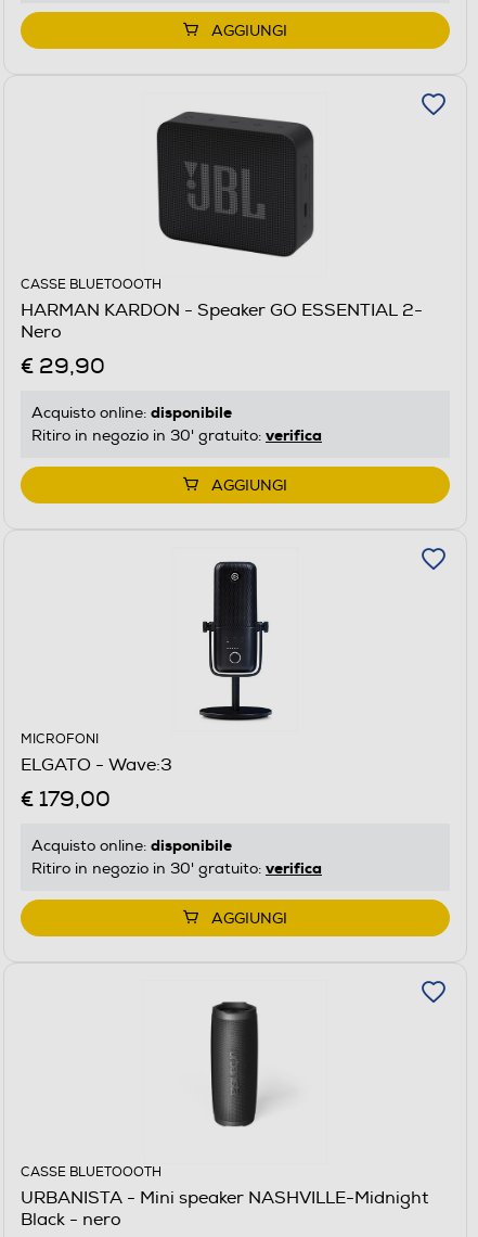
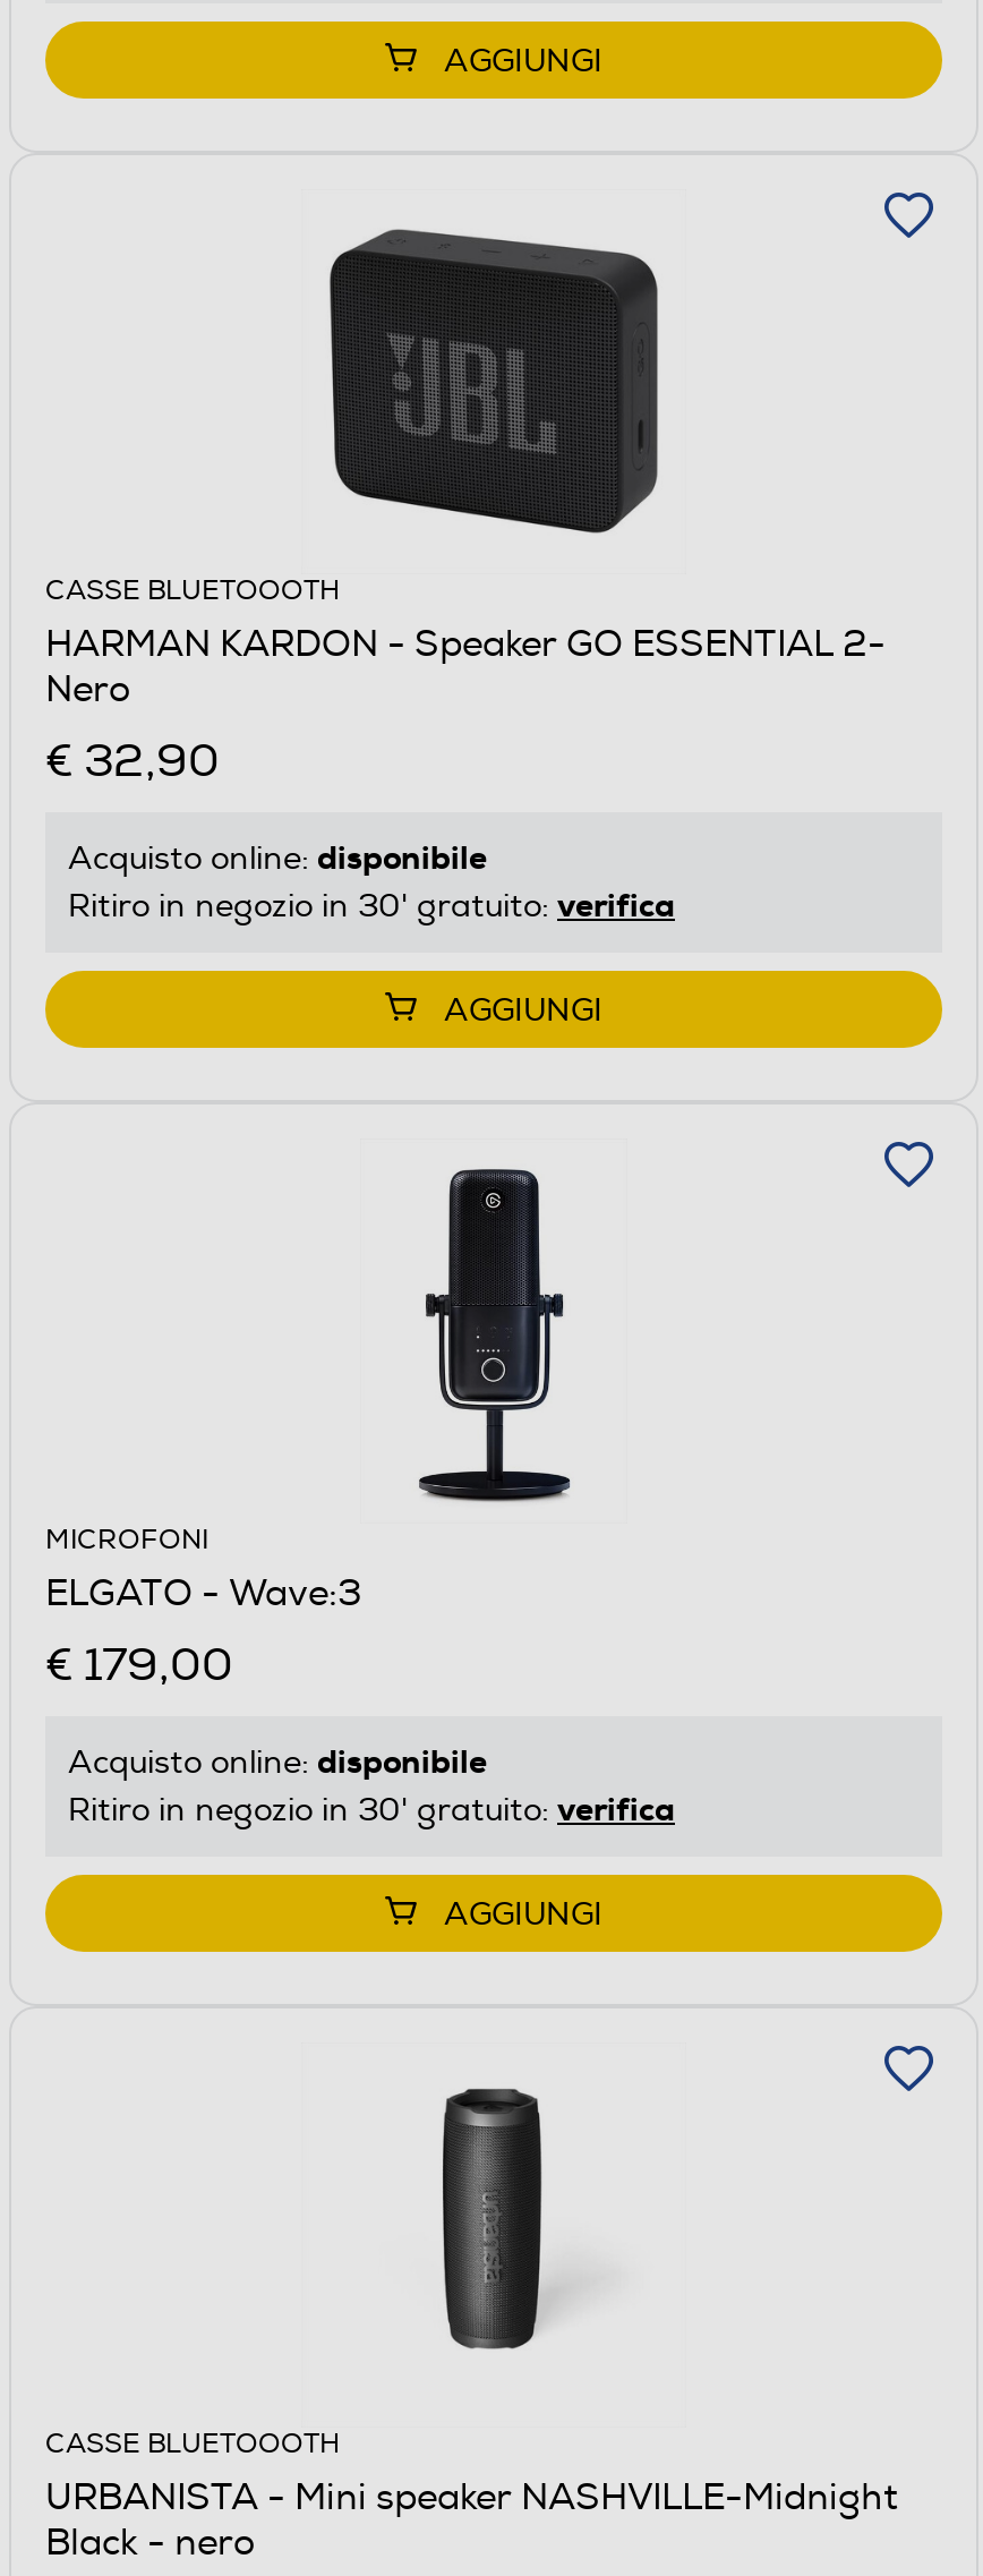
- € 29,90
+ € 32,90
